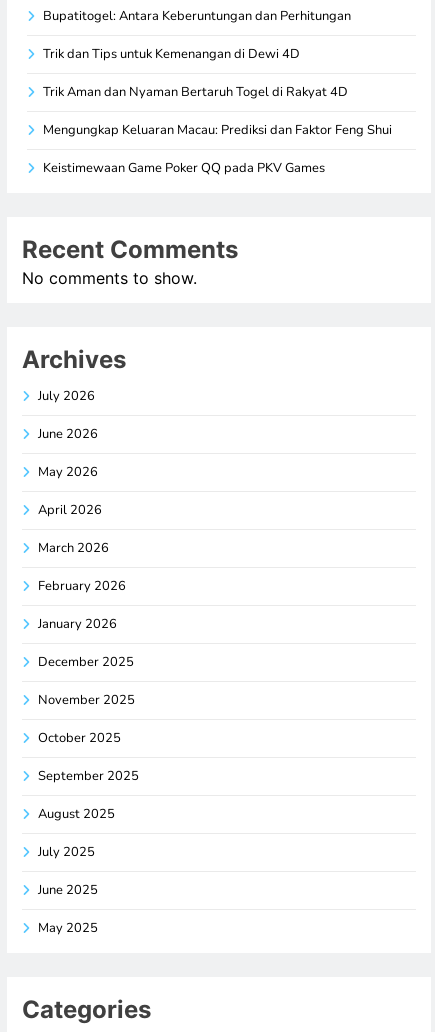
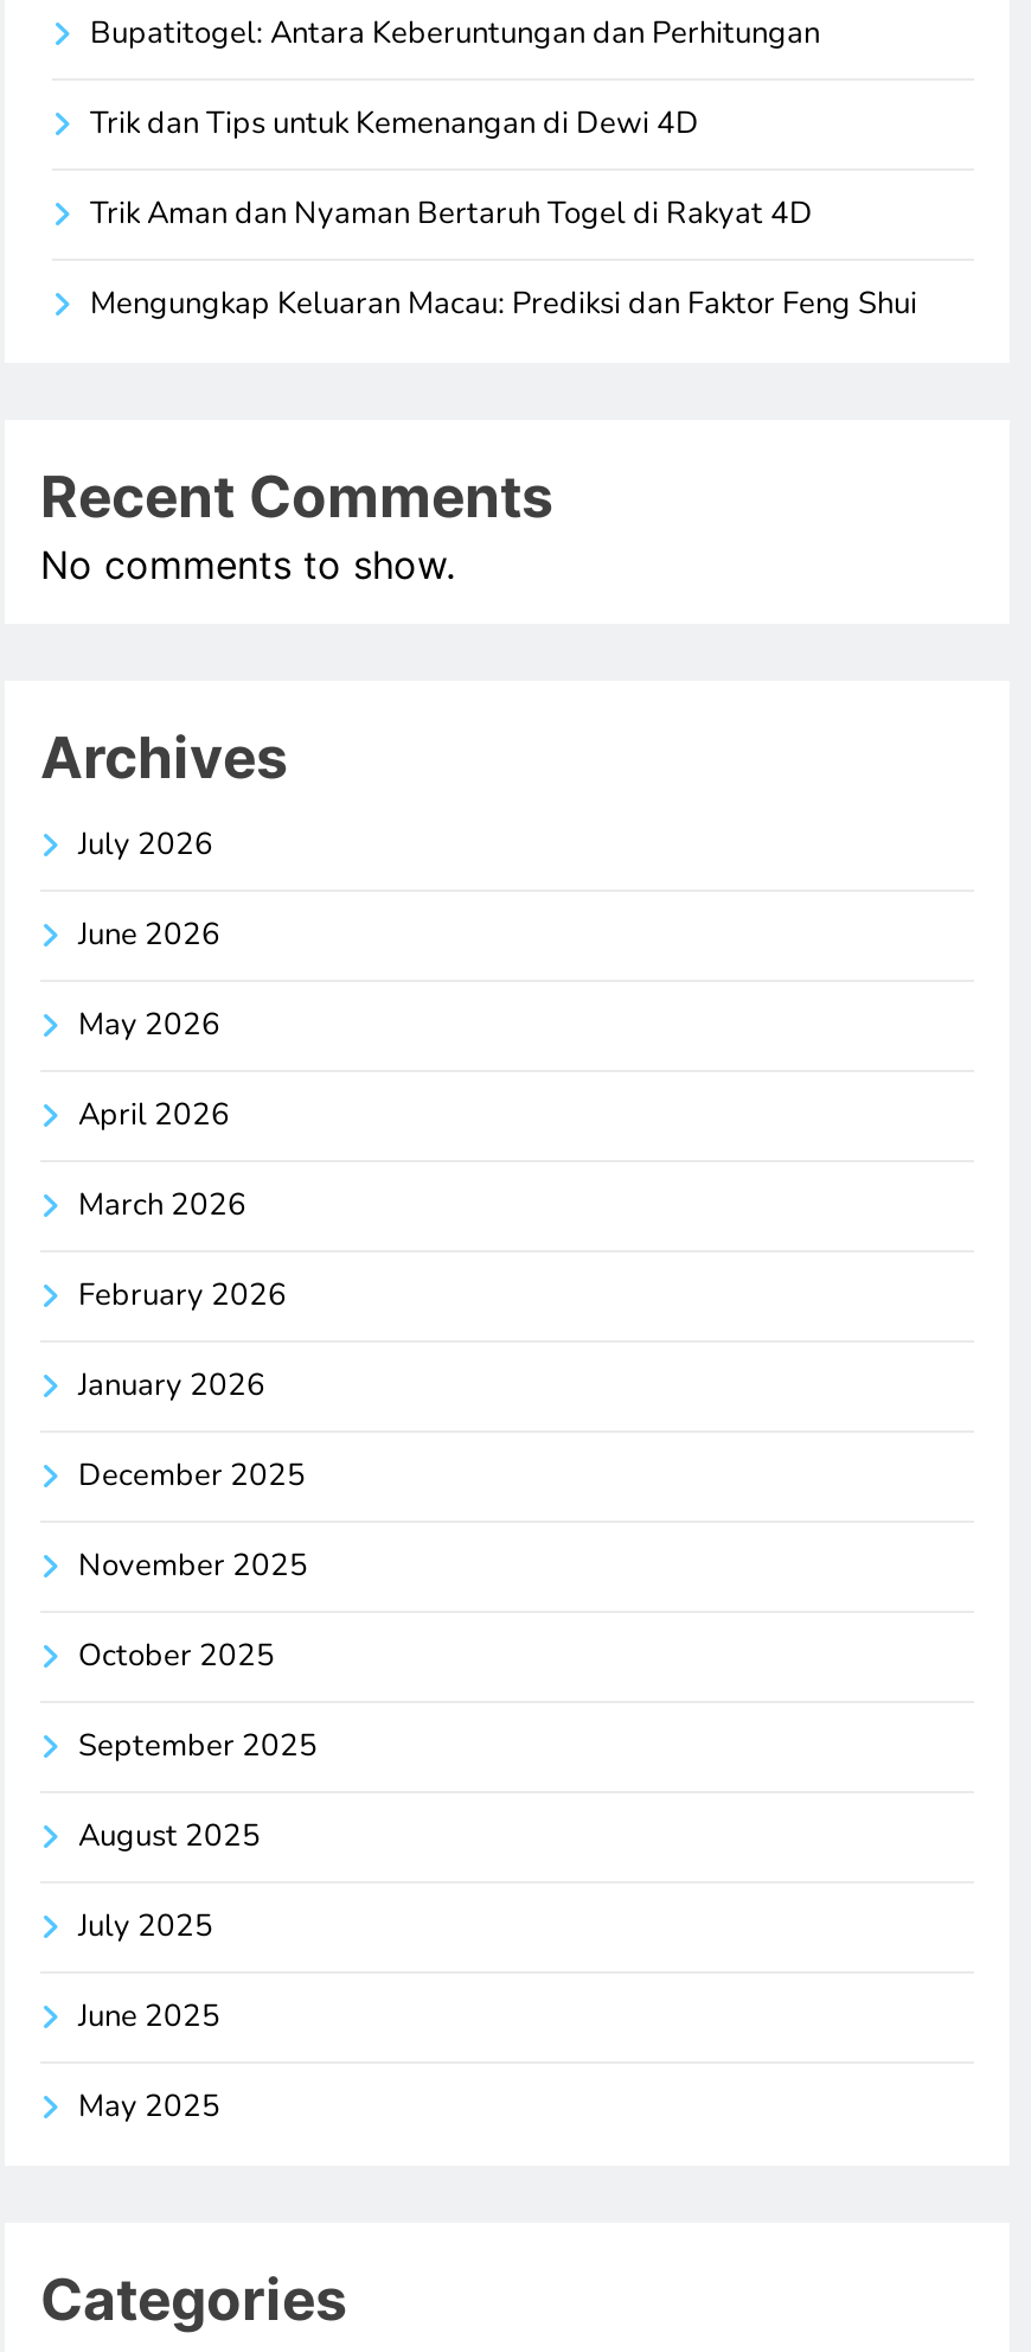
- Keistimewaan Game Poker QQ pada PKV Games
